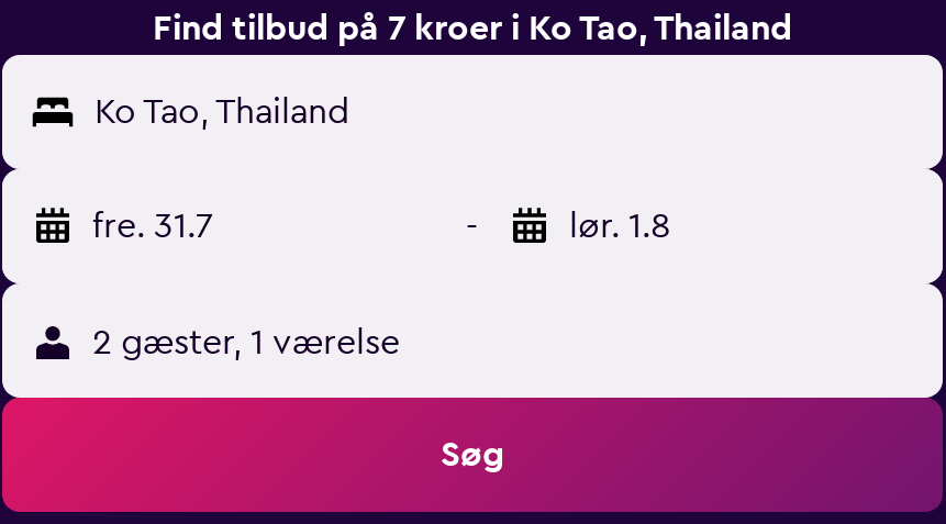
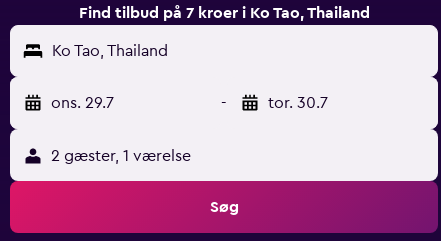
- fre. 31.7
+ ons. 29.7

- lør. 1.8
+ tor. 30.7
